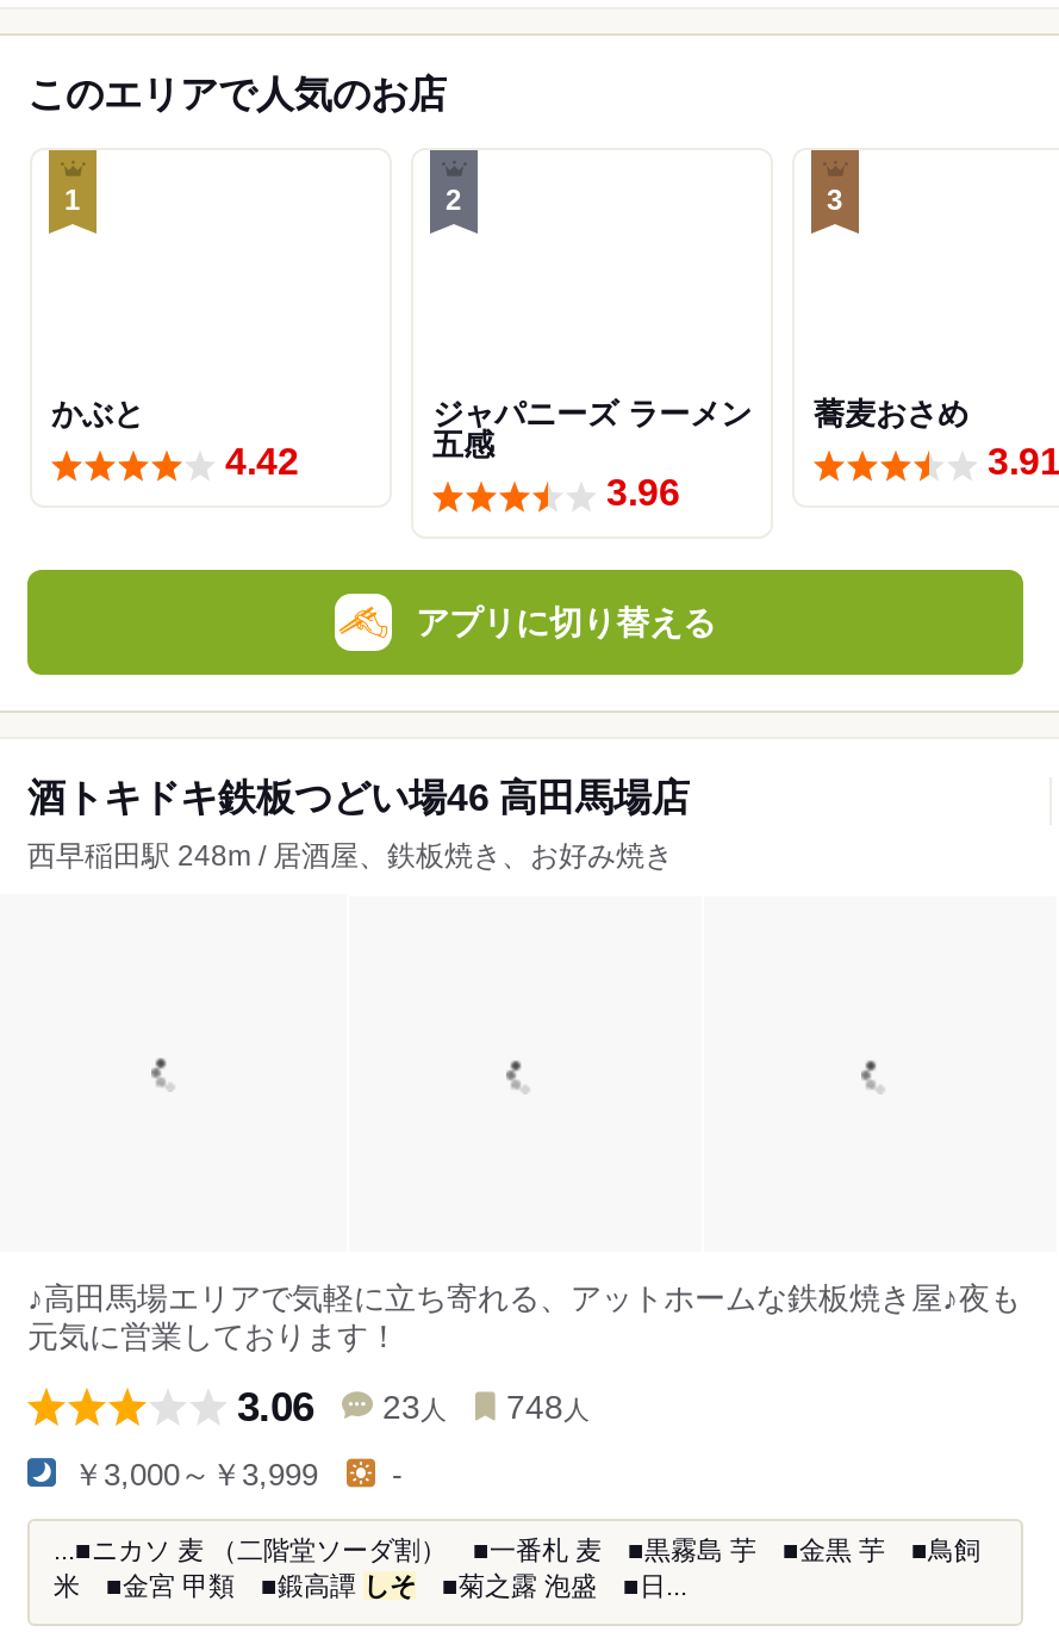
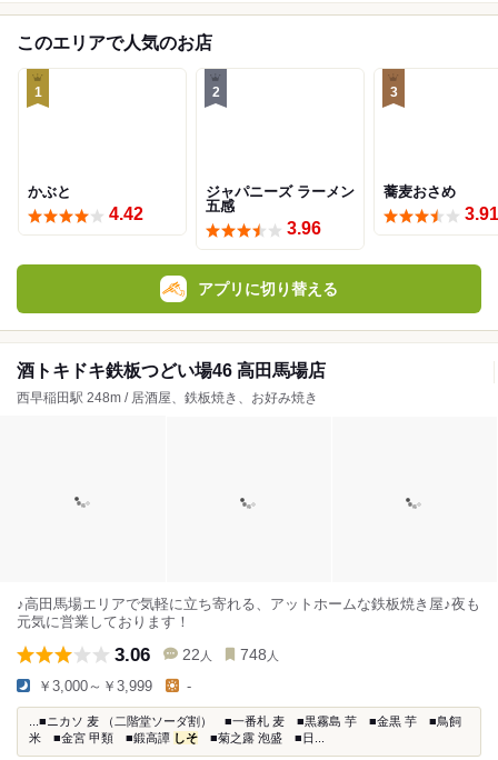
- 3.06 23人 748人
+ 3.06 22人 748人
